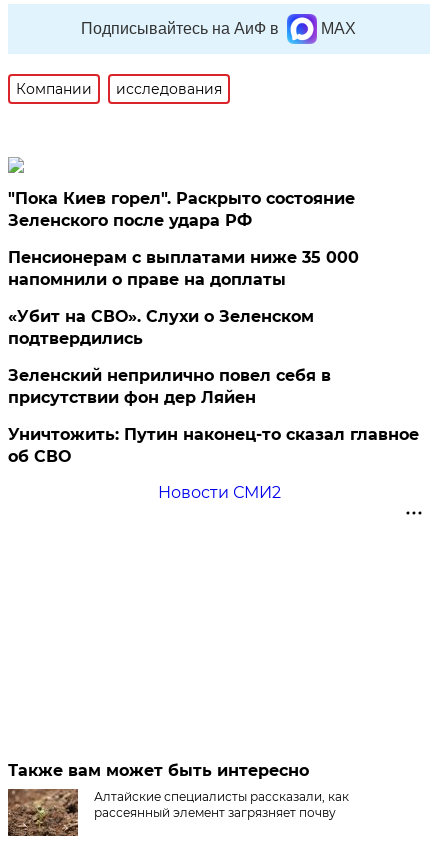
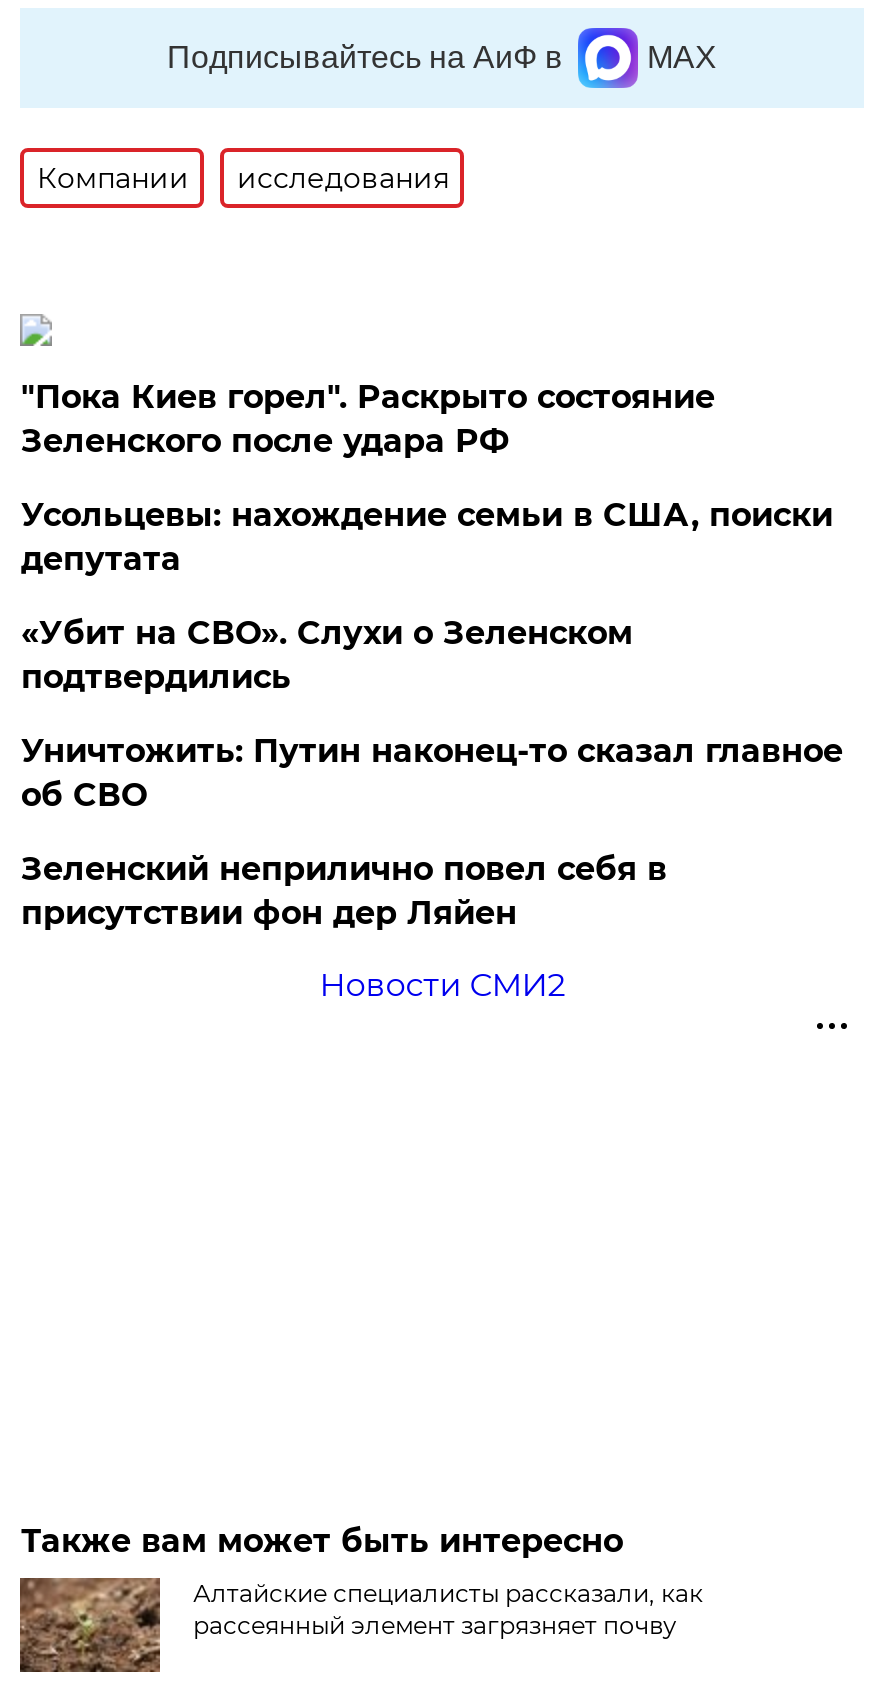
- Пенсионерам с выплатами ниже 35 000
- напомнили о праве на доплаты
+ Усольцевы: нахождение семьи в США, поиски
+ депутата

moved down: Зеленский неприлично повел cебя в | присутствии фон дер Ляйен

moved up: Уничтожить: Путин наконец-то сказал главное | об СВО
